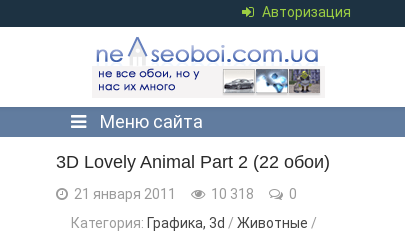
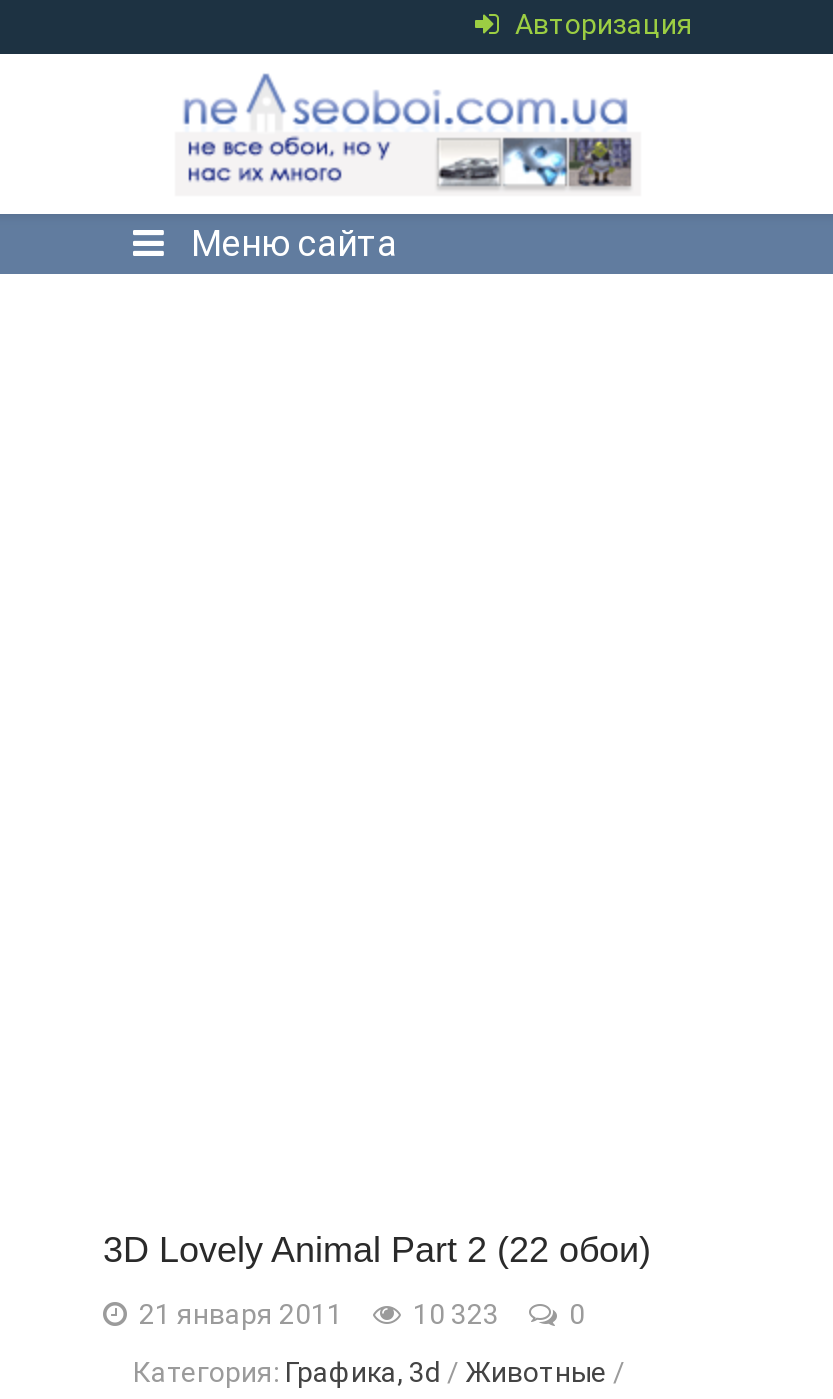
- 21 января 2011 10 318 0
+ 21 января 2011 10 323 0
